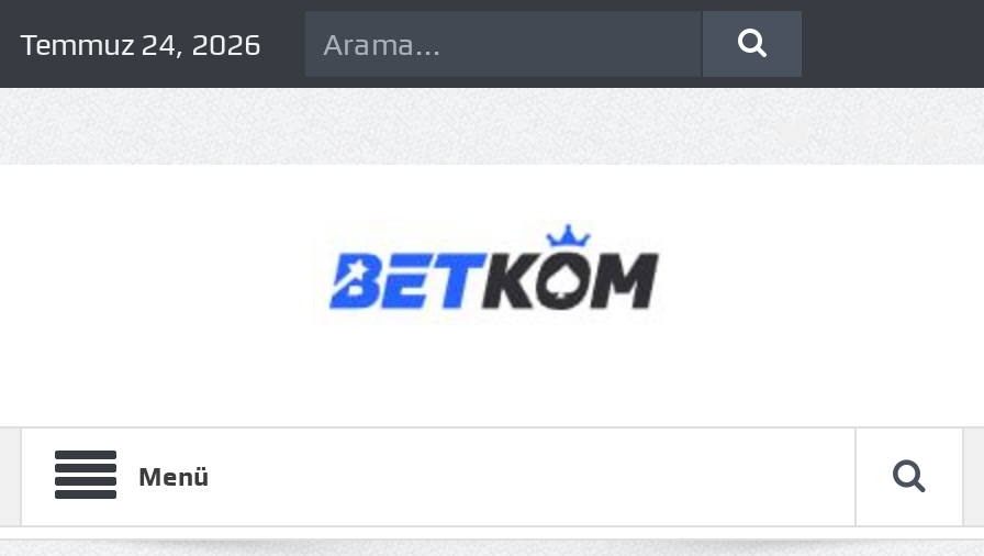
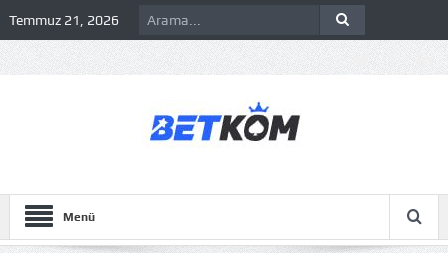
- Temmuz 24, 2026
+ Temmuz 21, 2026
